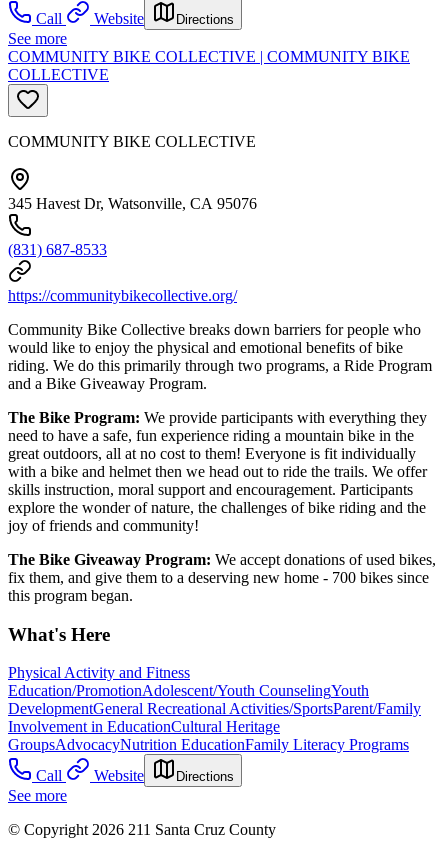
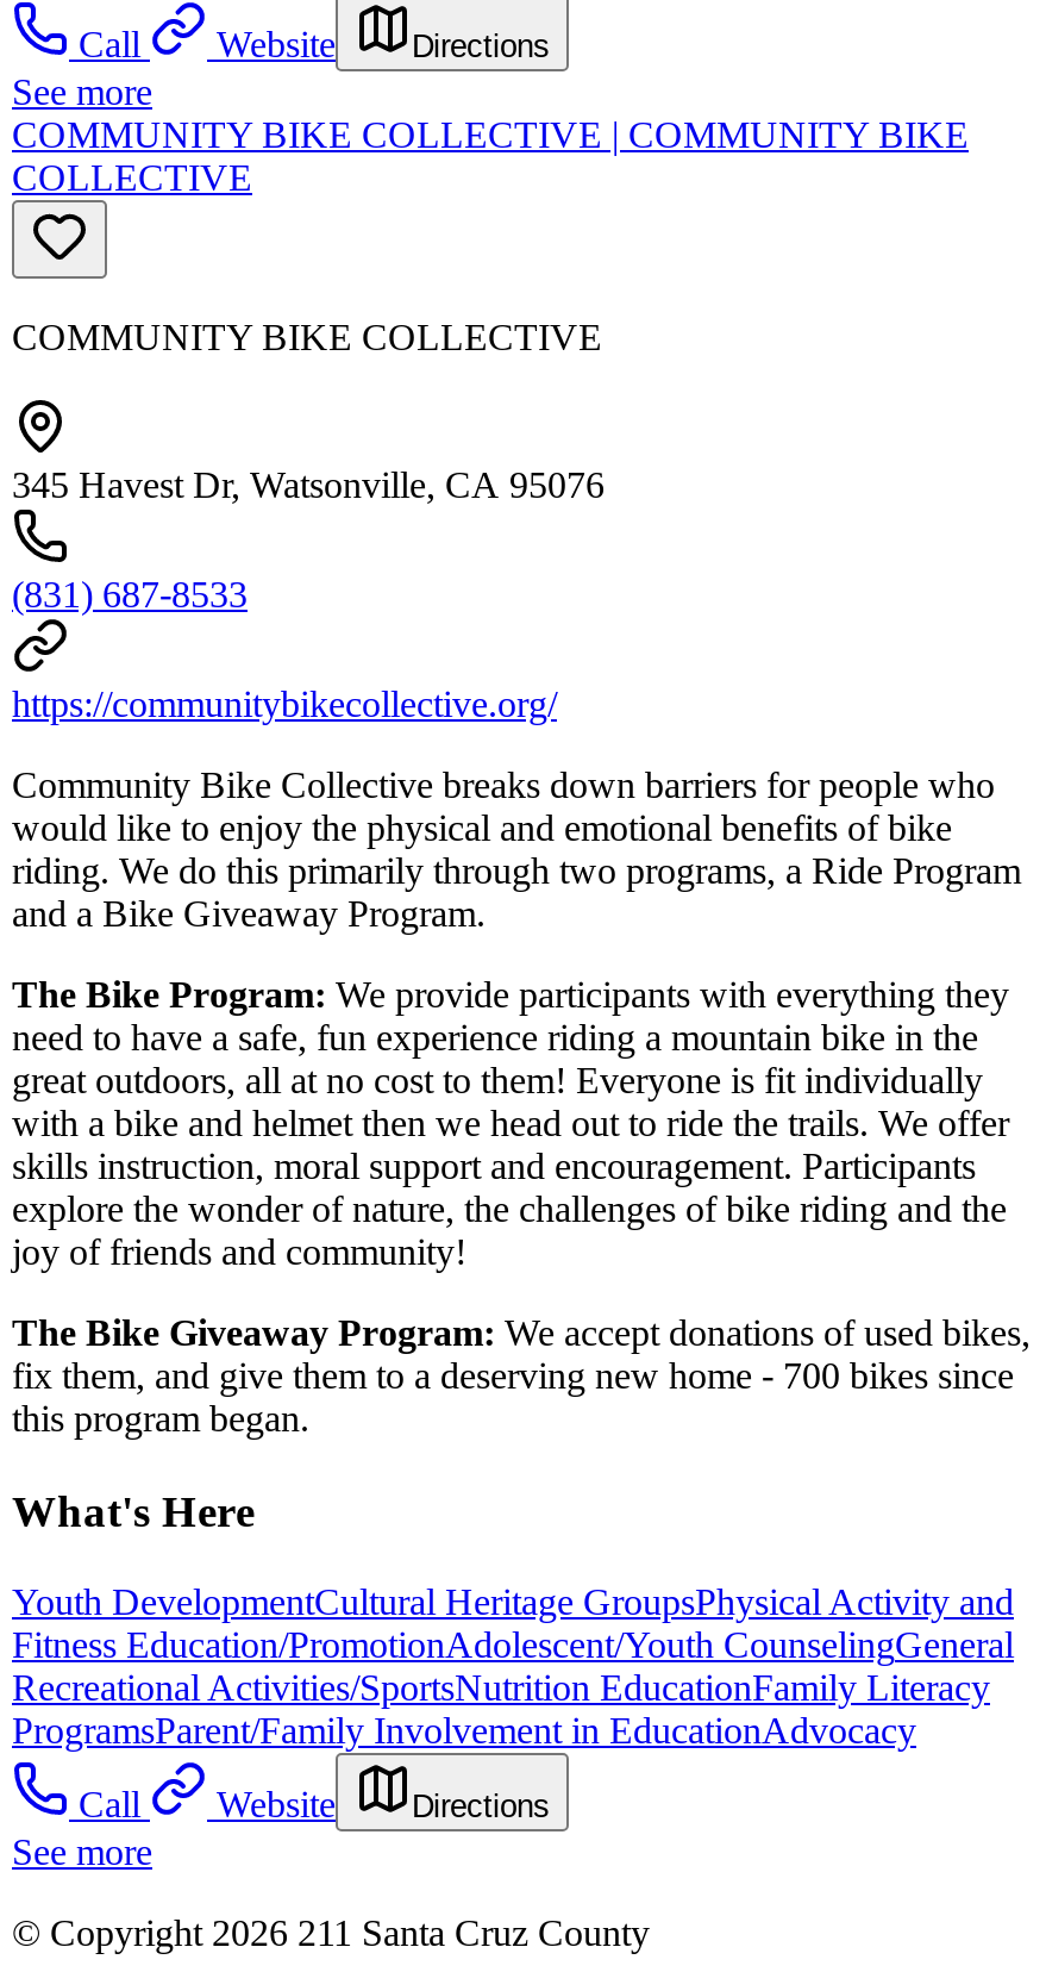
- Physical Activity and Fitness
- Education/PromotionAdolescent/Youth CounselingYouth
- DevelopmentGeneral Recreational Activities/SportsParent/Family
- Involvement in EducationCultural Heritage
- GroupsAdvocacyNutrition EducationFamily Literacy Programs
+ Youth DevelopmentCultural Heritage GroupsPhysical Activity and
+ Fitness Education/PromotionAdolescent/Youth CounselingGeneral
+ Recreational Activities/SportsNutrition EducationFamily Literacy
+ ProgramsParent/Family Involvement in EducationAdvocacy
